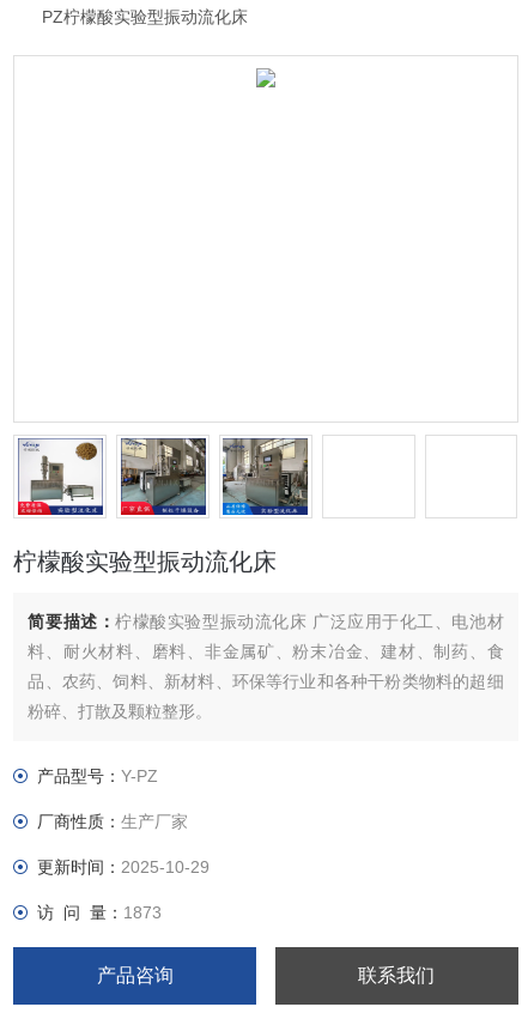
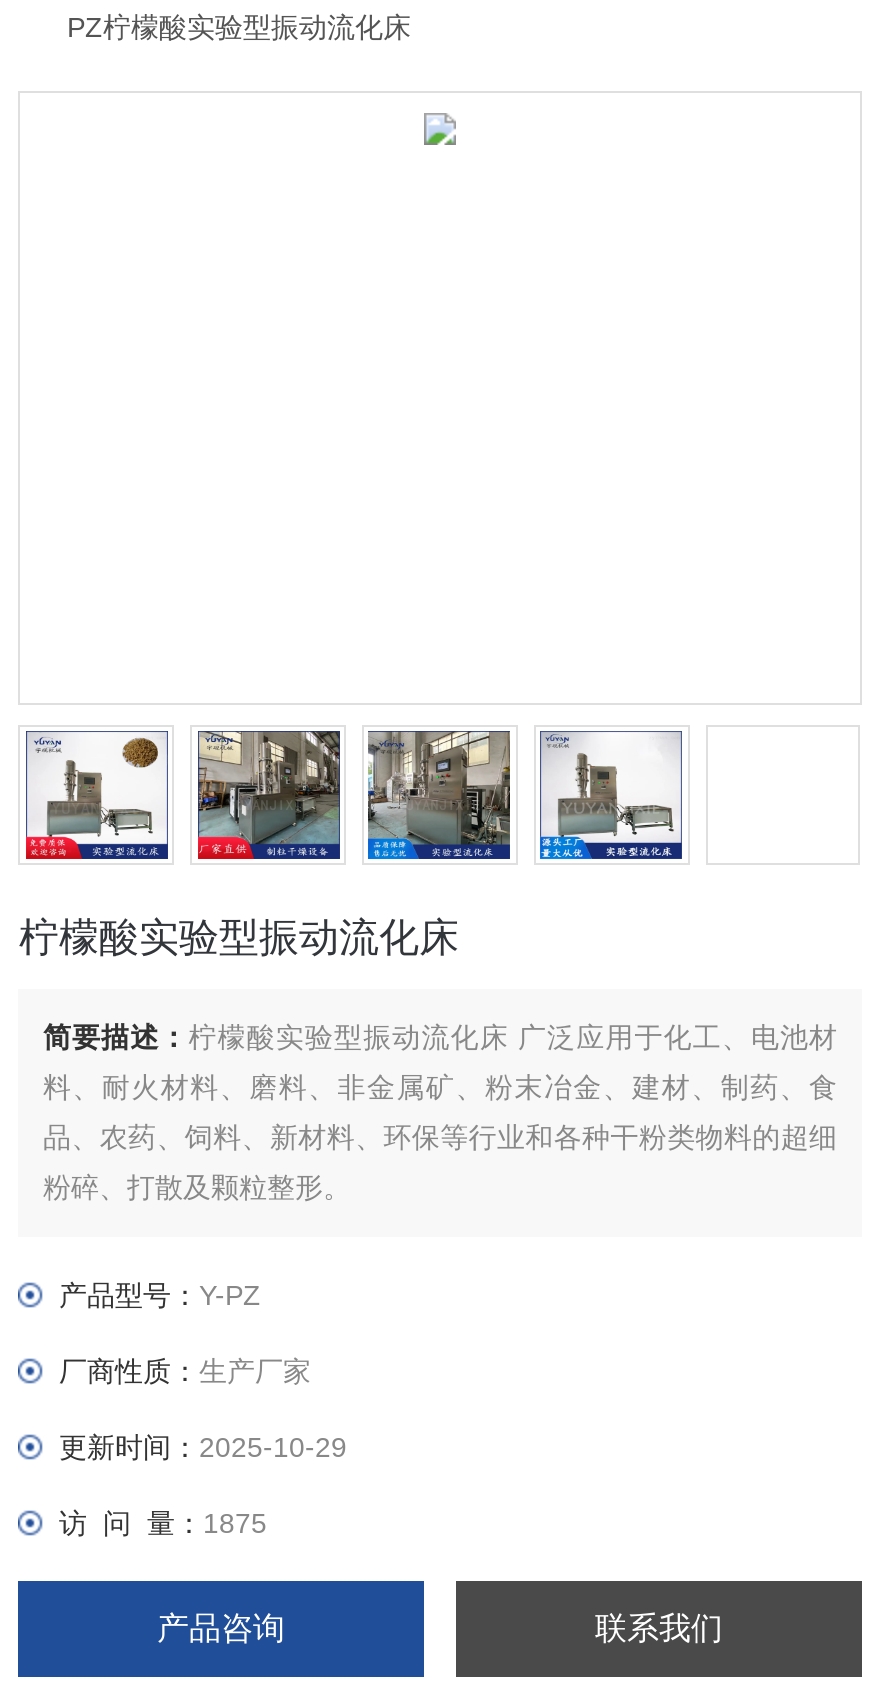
+ [image]

- 访 问 量：1873
+ 访 问 量：1875
